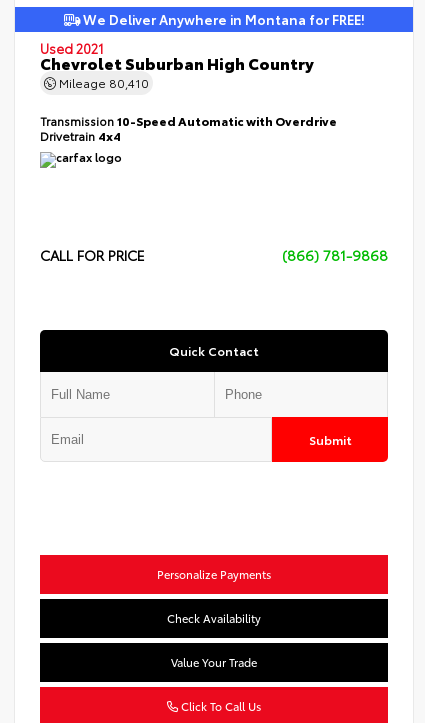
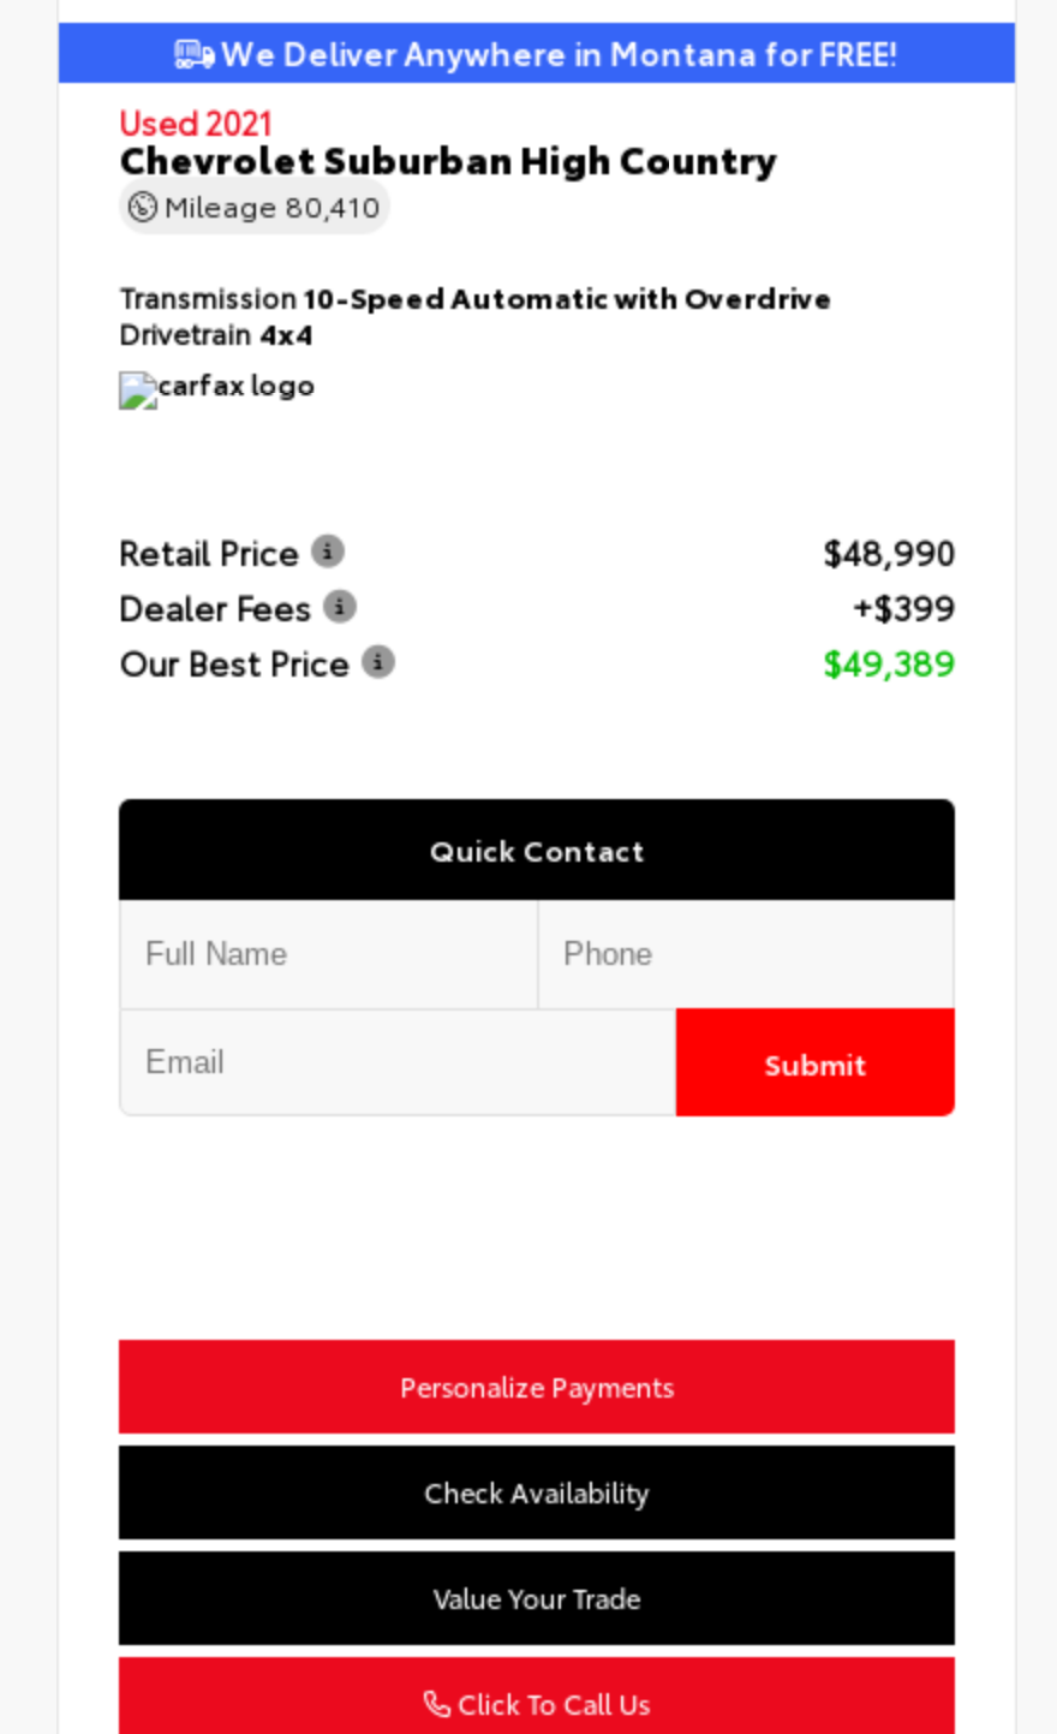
- CALL FOR PRICE
- (866) 781-9868
+ Retail Price
+ $48,990
+ Dealer Fees
+ +$399
+ Our Best Price
+ $49,389
